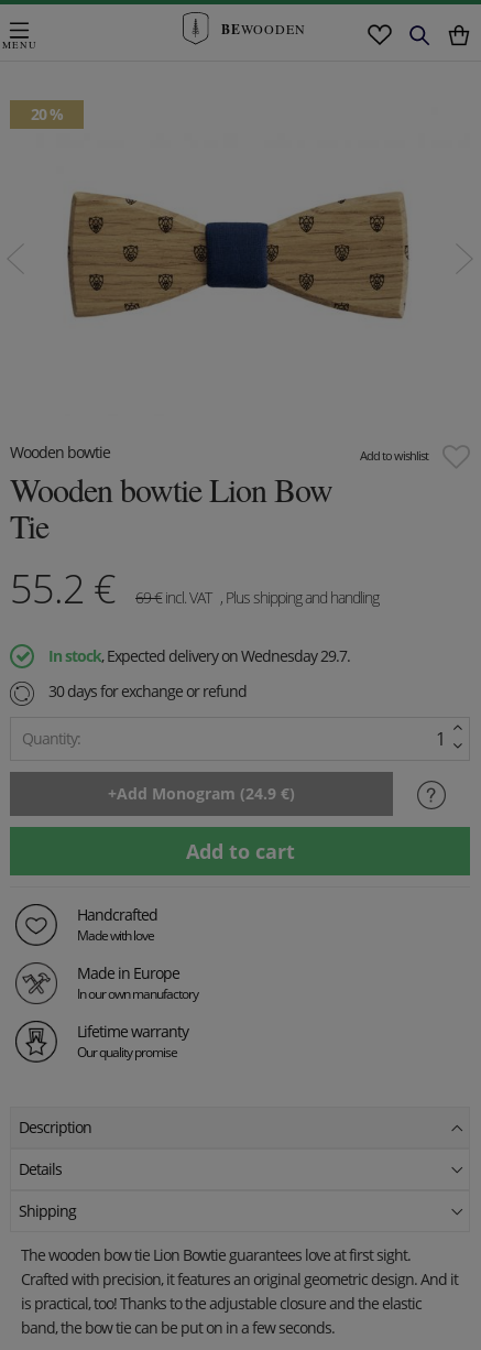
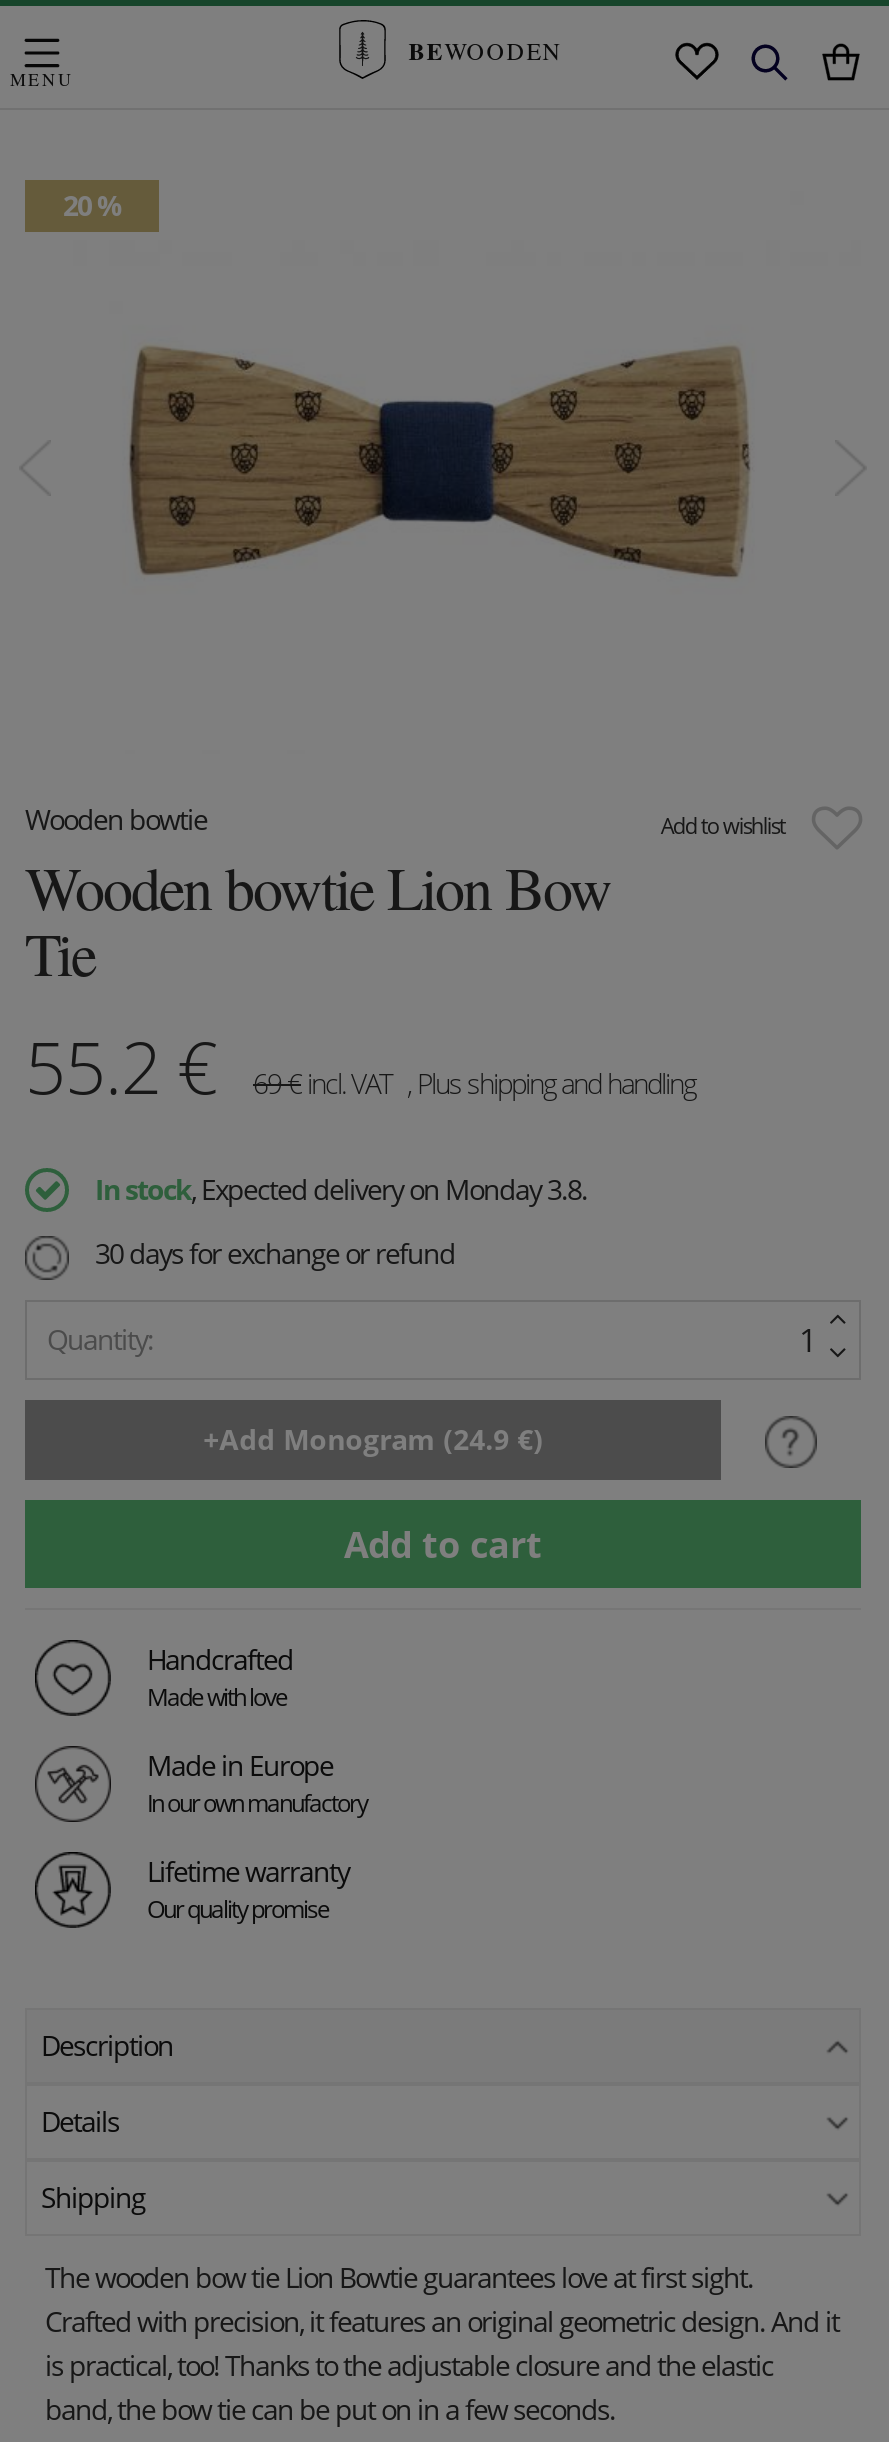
- In stock, Expected delivery on Wednesday 29.7.
+ In stock, Expected delivery on Monday 3.8.
